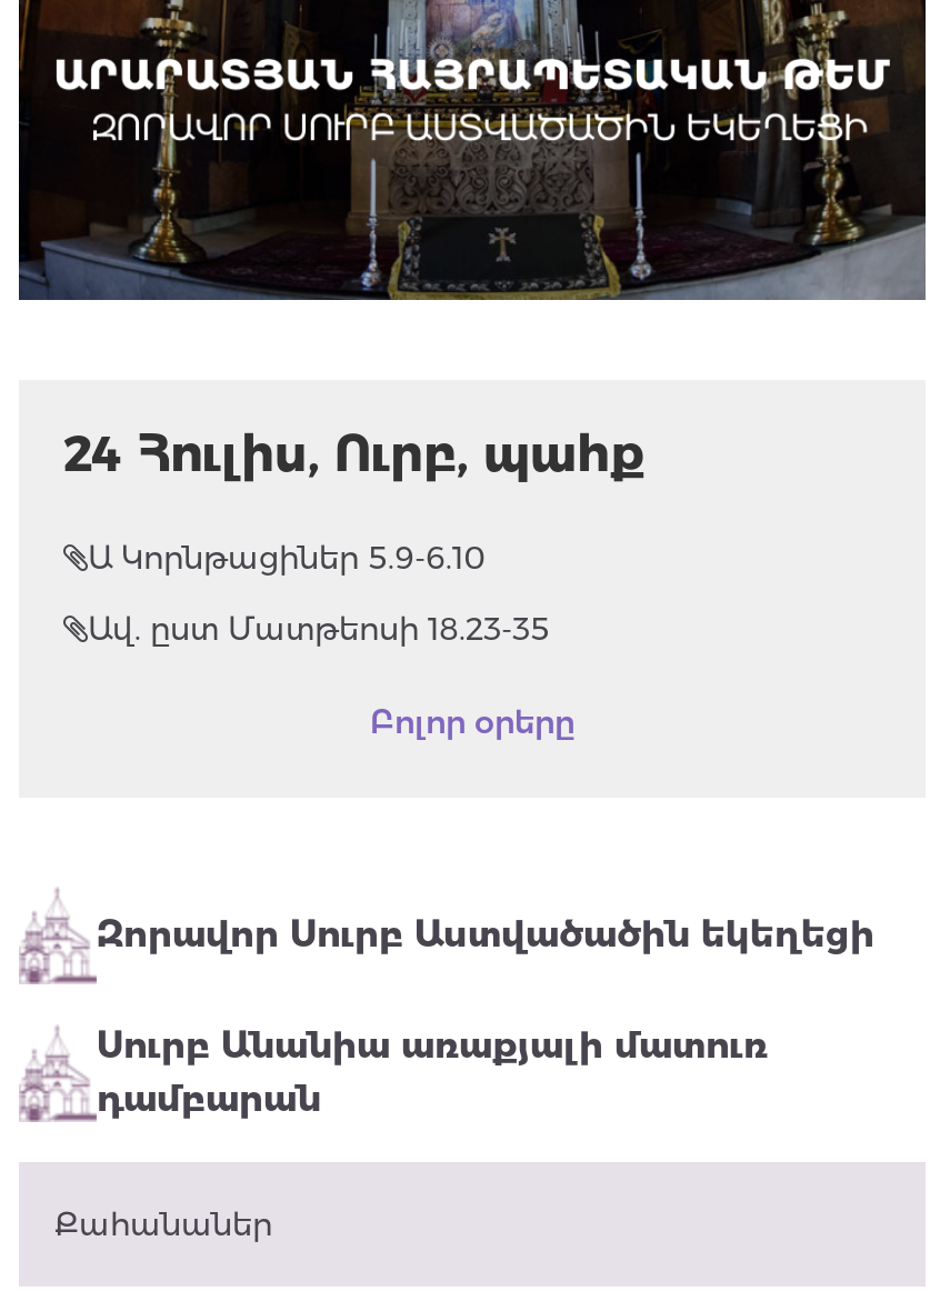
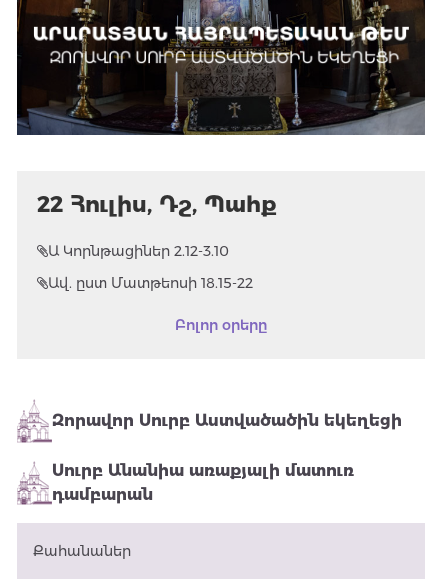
- 24 Հուլիս, Ուրբ, պահք
+ 22 Հուլիս, Դշ, Պահք

- Ա Կորնթացիներ 5.9-6.10
+ Ա Կորնթացիներ 2.12-3.10

- Ավ. ըստ Մատթեոսի 18.23-35
+ Ավ. ըստ Մատթեոսի 18.15-22
